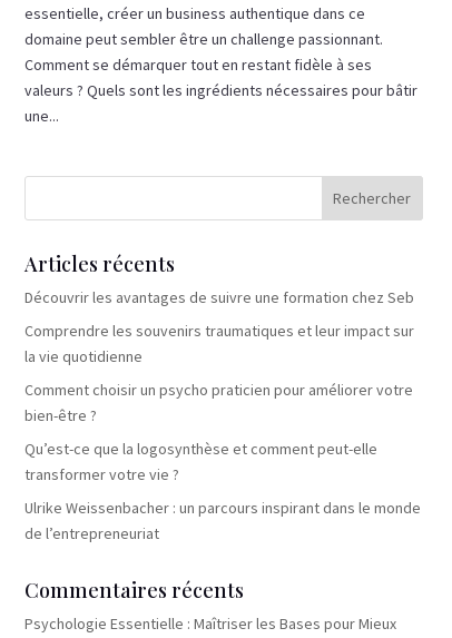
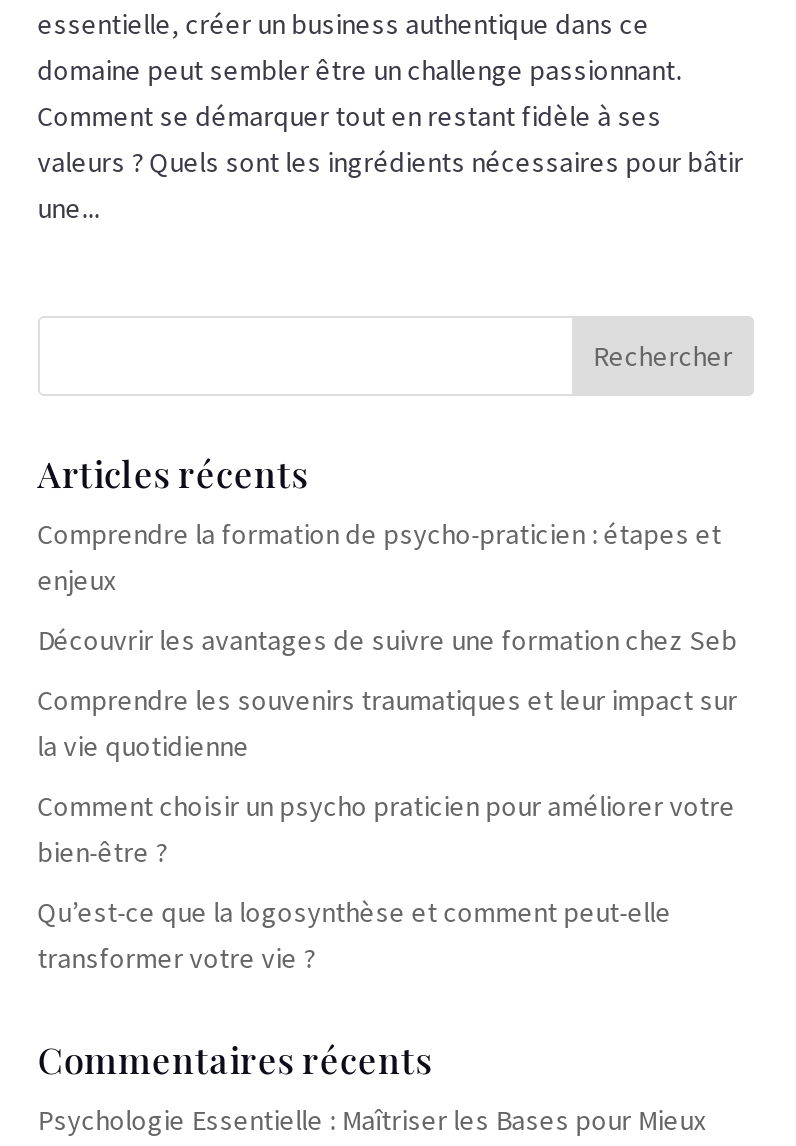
+ Comprendre la formation de psycho-praticien : étapes et
+ enjeux

moved down: Découvrir les avantages de suivre une formation chez Seb | Comprendre les souvenirs traumatiques et leur impact sur | la vie quotidienne | Comment choisir un psycho praticien pour améliorer votre | bien-être ? | Qu’est-ce que la logosynthèse et comment peut-elle | transformer votre vie ?

- Ulrike Weissenbacher : un parcours inspirant dans le monde
- de l’entrepreneuriat
